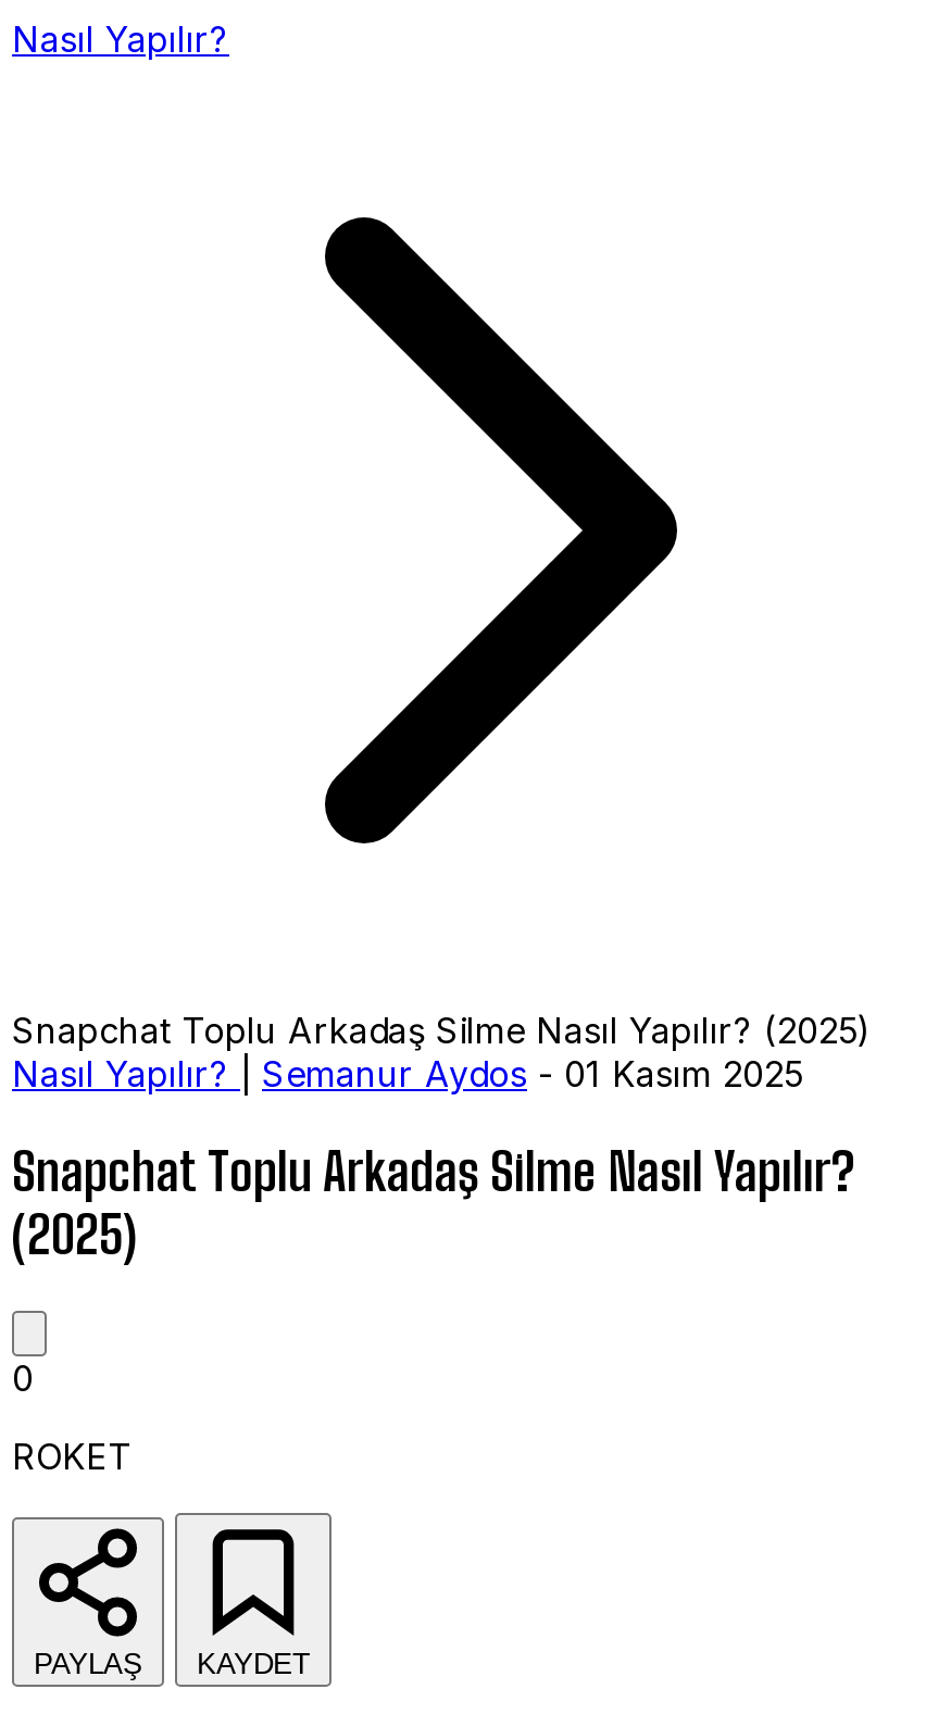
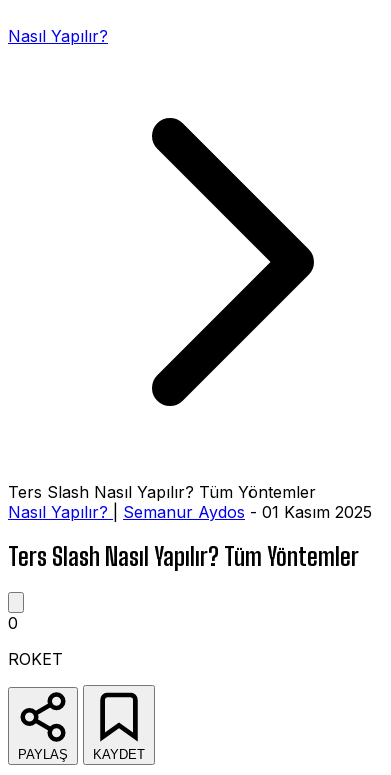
- Snapchat Toplu Arkadaş Silme Nasıl Yapılır? (2025)
+ Ters Slash Nasıl Yapılır? Tüm Yöntemler

- Snapchat Toplu Arkadaş Silme Nasıl Yapılır?
- (2025)
+ Ters Slash Nasıl Yapılır? Tüm Yöntemler
